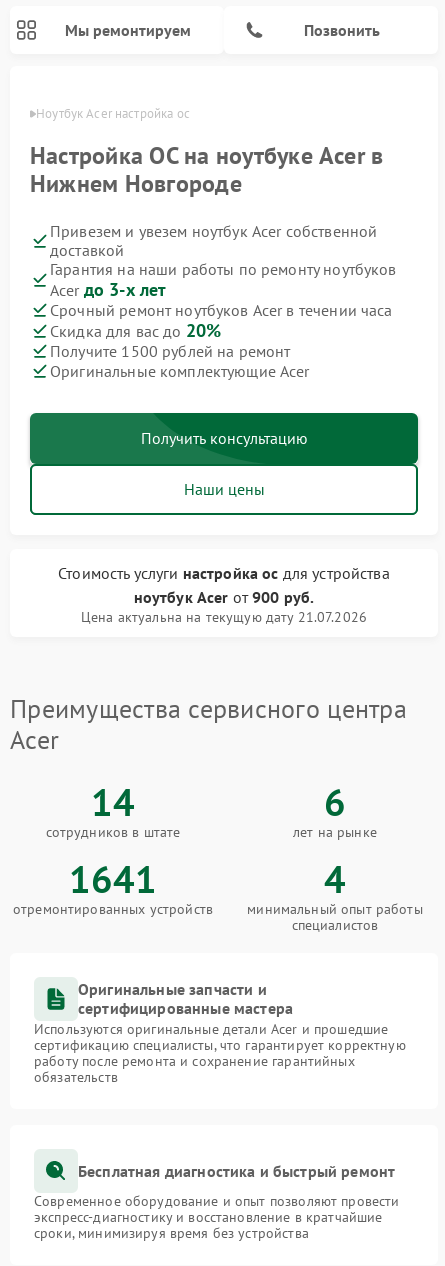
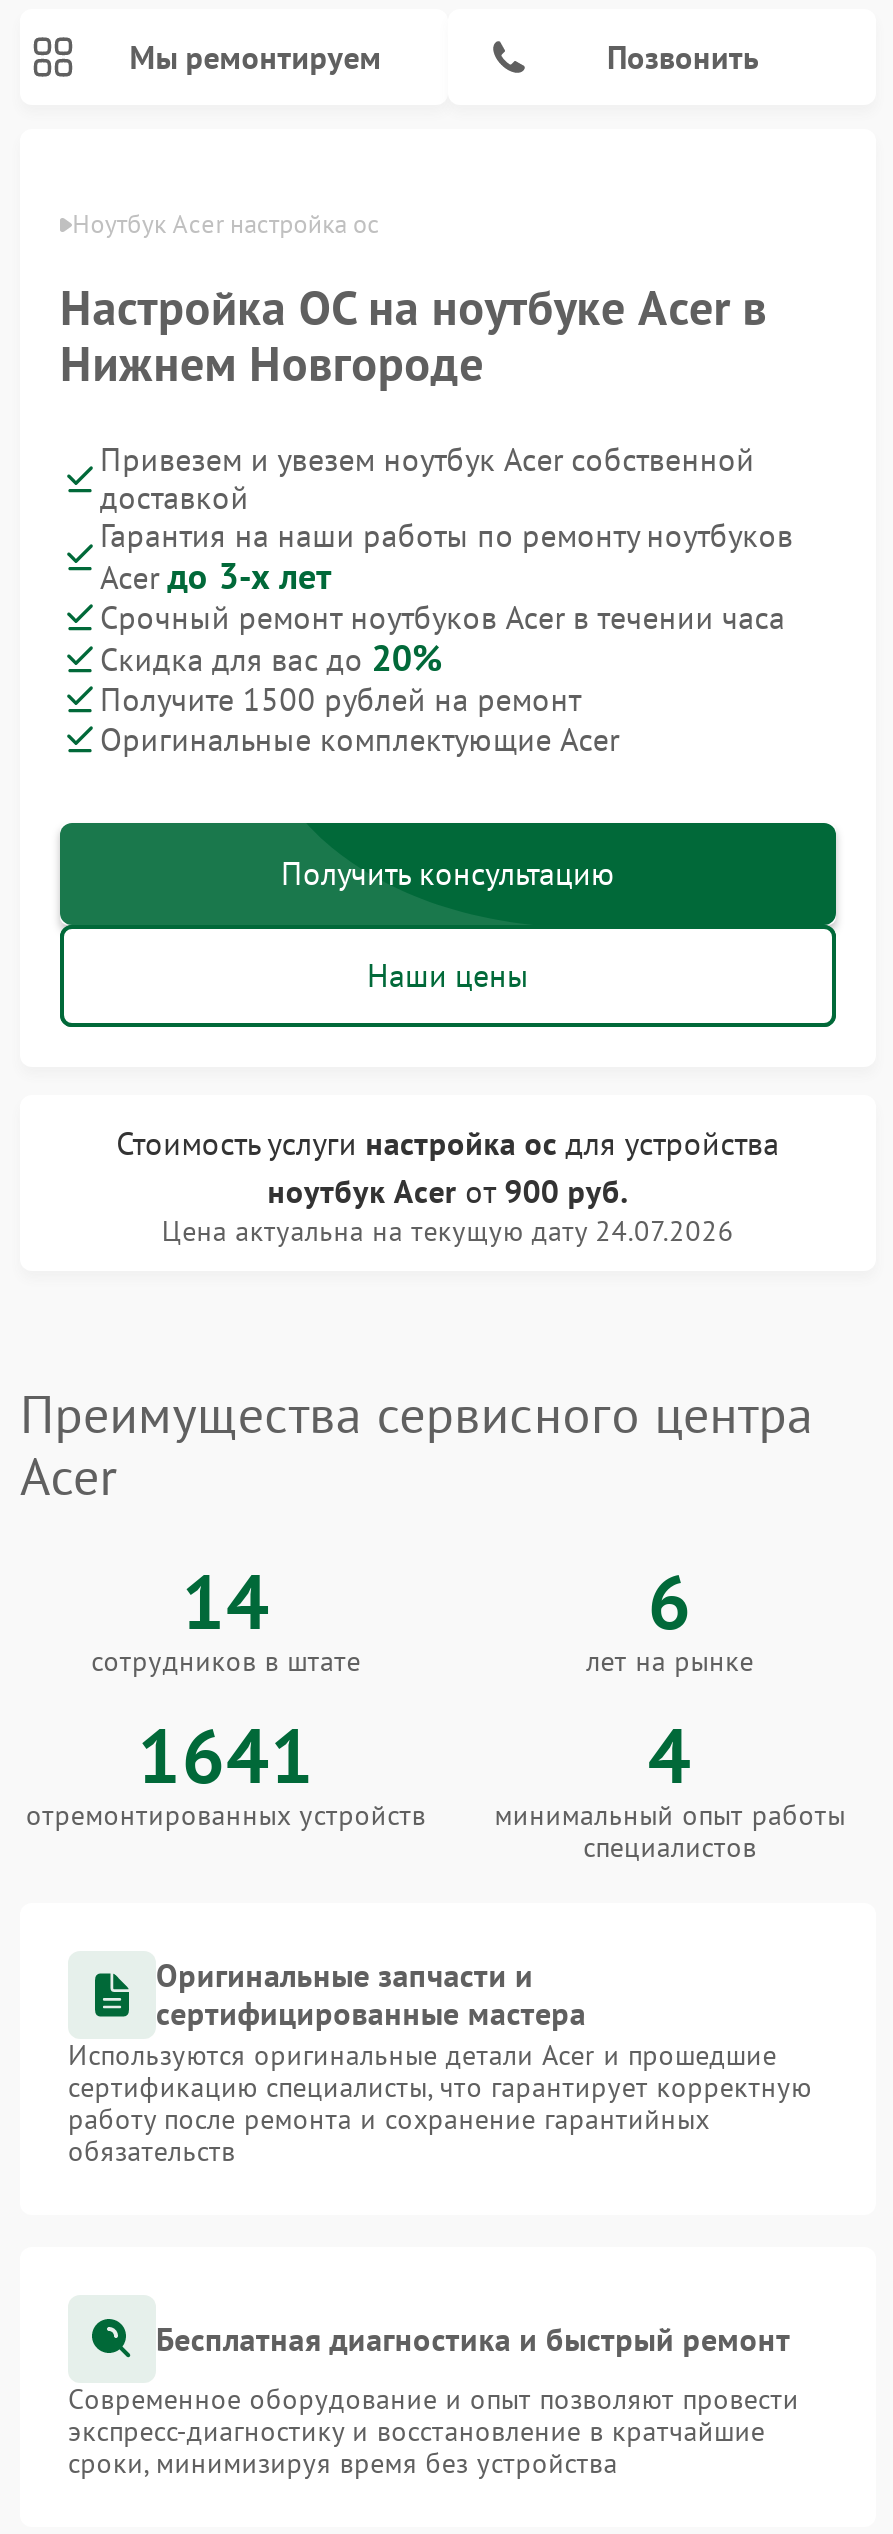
- Цена актуальна на текущую дату 21.07.2026
+ Цена актуальна на текущую дату 24.07.2026
